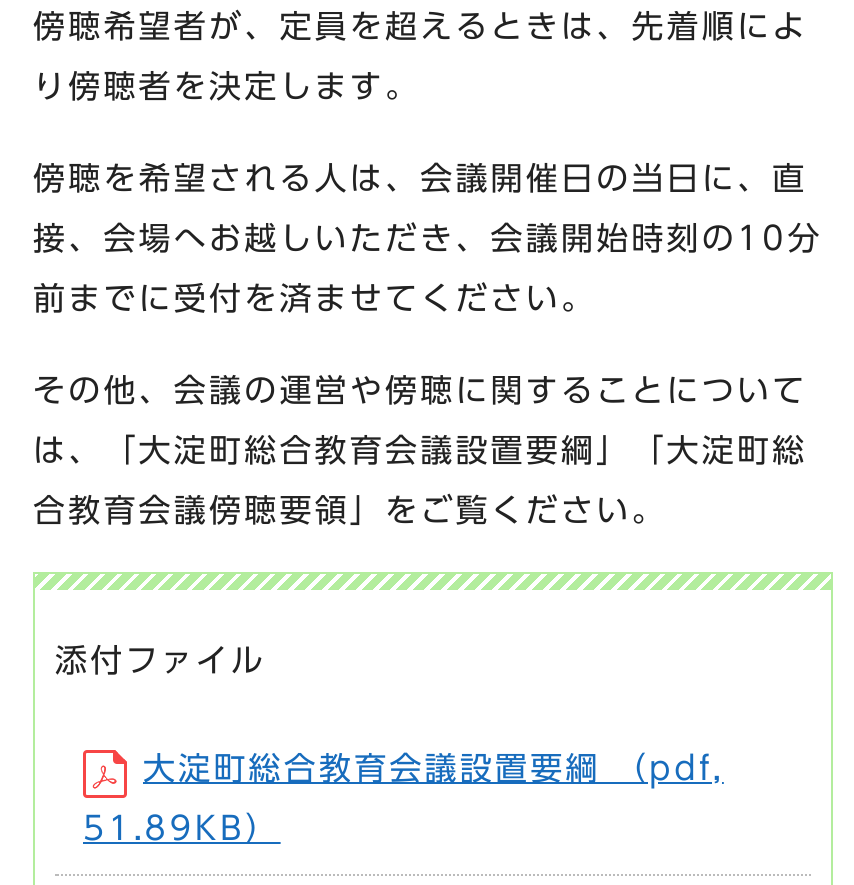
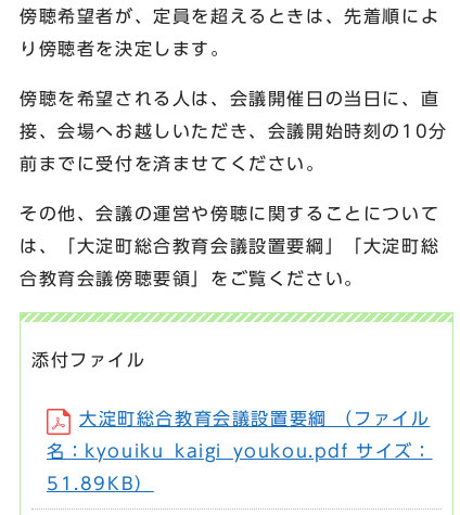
- 大淀町総合教育会議設置要綱 （pdf,
+ 大淀町総合教育会議設置要綱 （ファイル
+ 名：kyouiku_kaigi_youkou.pdf サイズ：
